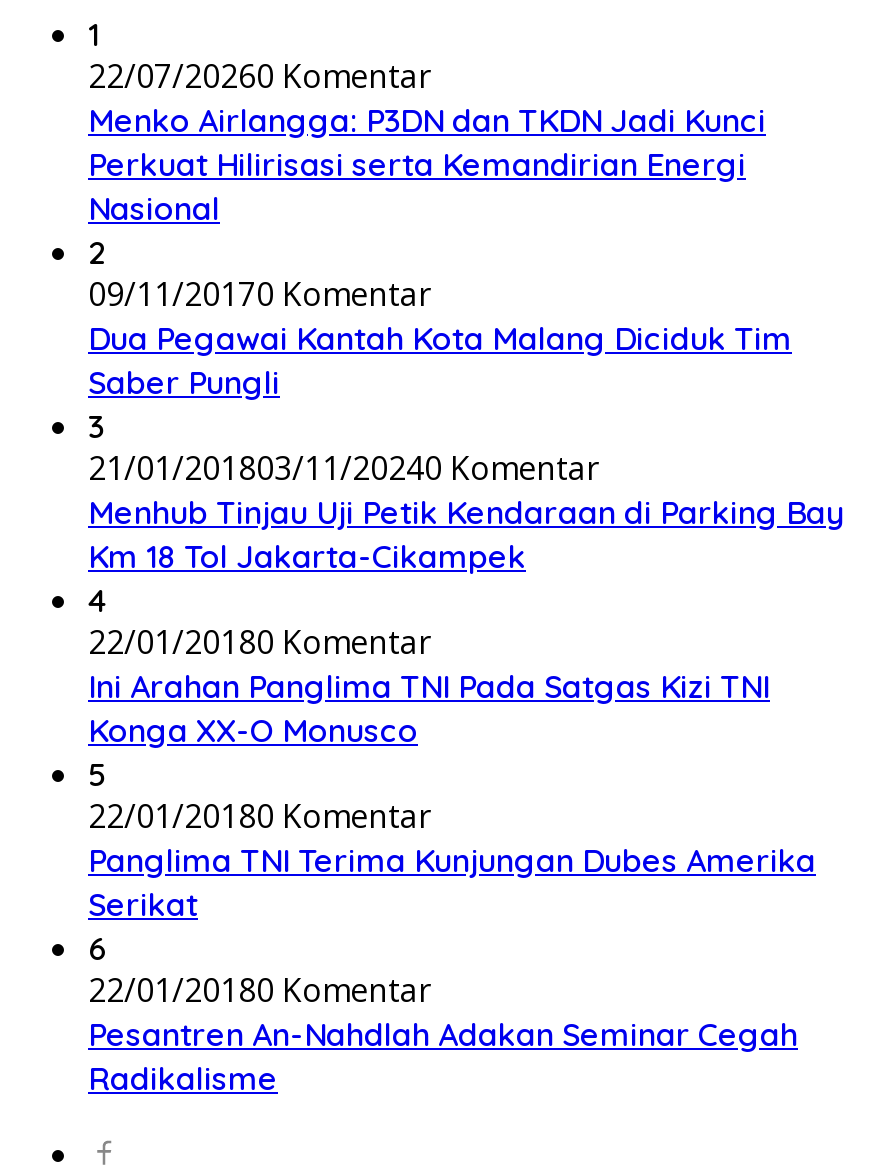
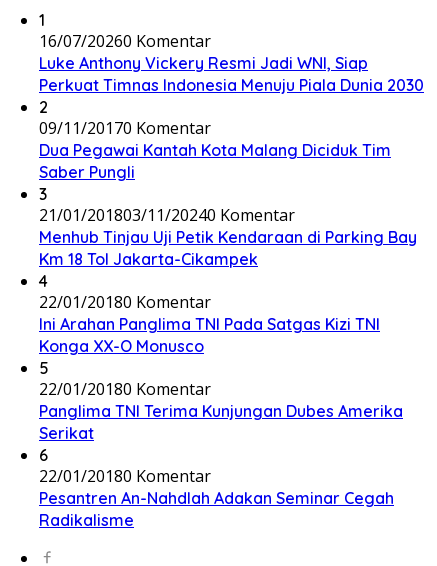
- 22/07/20260 Komentar
- Menko Airlangga: P3DN dan TKDN Jadi Kunci
- Perkuat Hilirisasi serta Kemandirian Energi
- Nasional
+ 16/07/20260 Komentar
+ Luke Anthony Vickery Resmi Jadi WNI, Siap
+ Perkuat Timnas Indonesia Menuju Piala Dunia 2030
